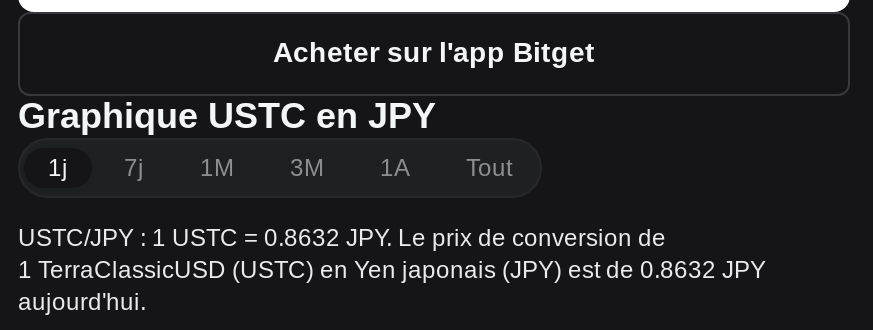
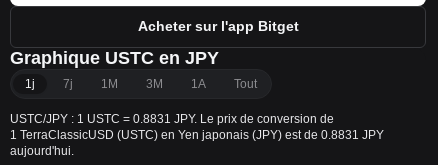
- USTC/JPY : 1 USTC = 0.8632 JPY. Le prix de conversion de
+ USTC/JPY : 1 USTC = 0.8831 JPY. Le prix de conversion de

- 1 TerraClassicUSD (USTC) en Yen japonais (JPY) est de 0.8632 JPY
+ 1 TerraClassicUSD (USTC) en Yen japonais (JPY) est de 0.8831 JPY
